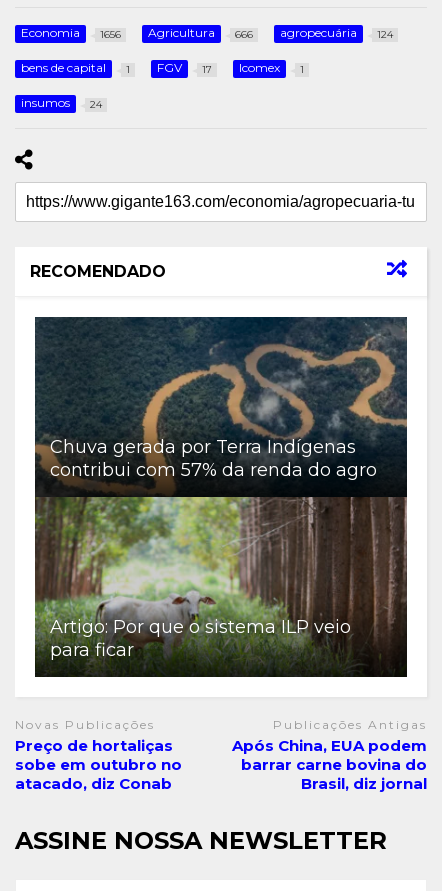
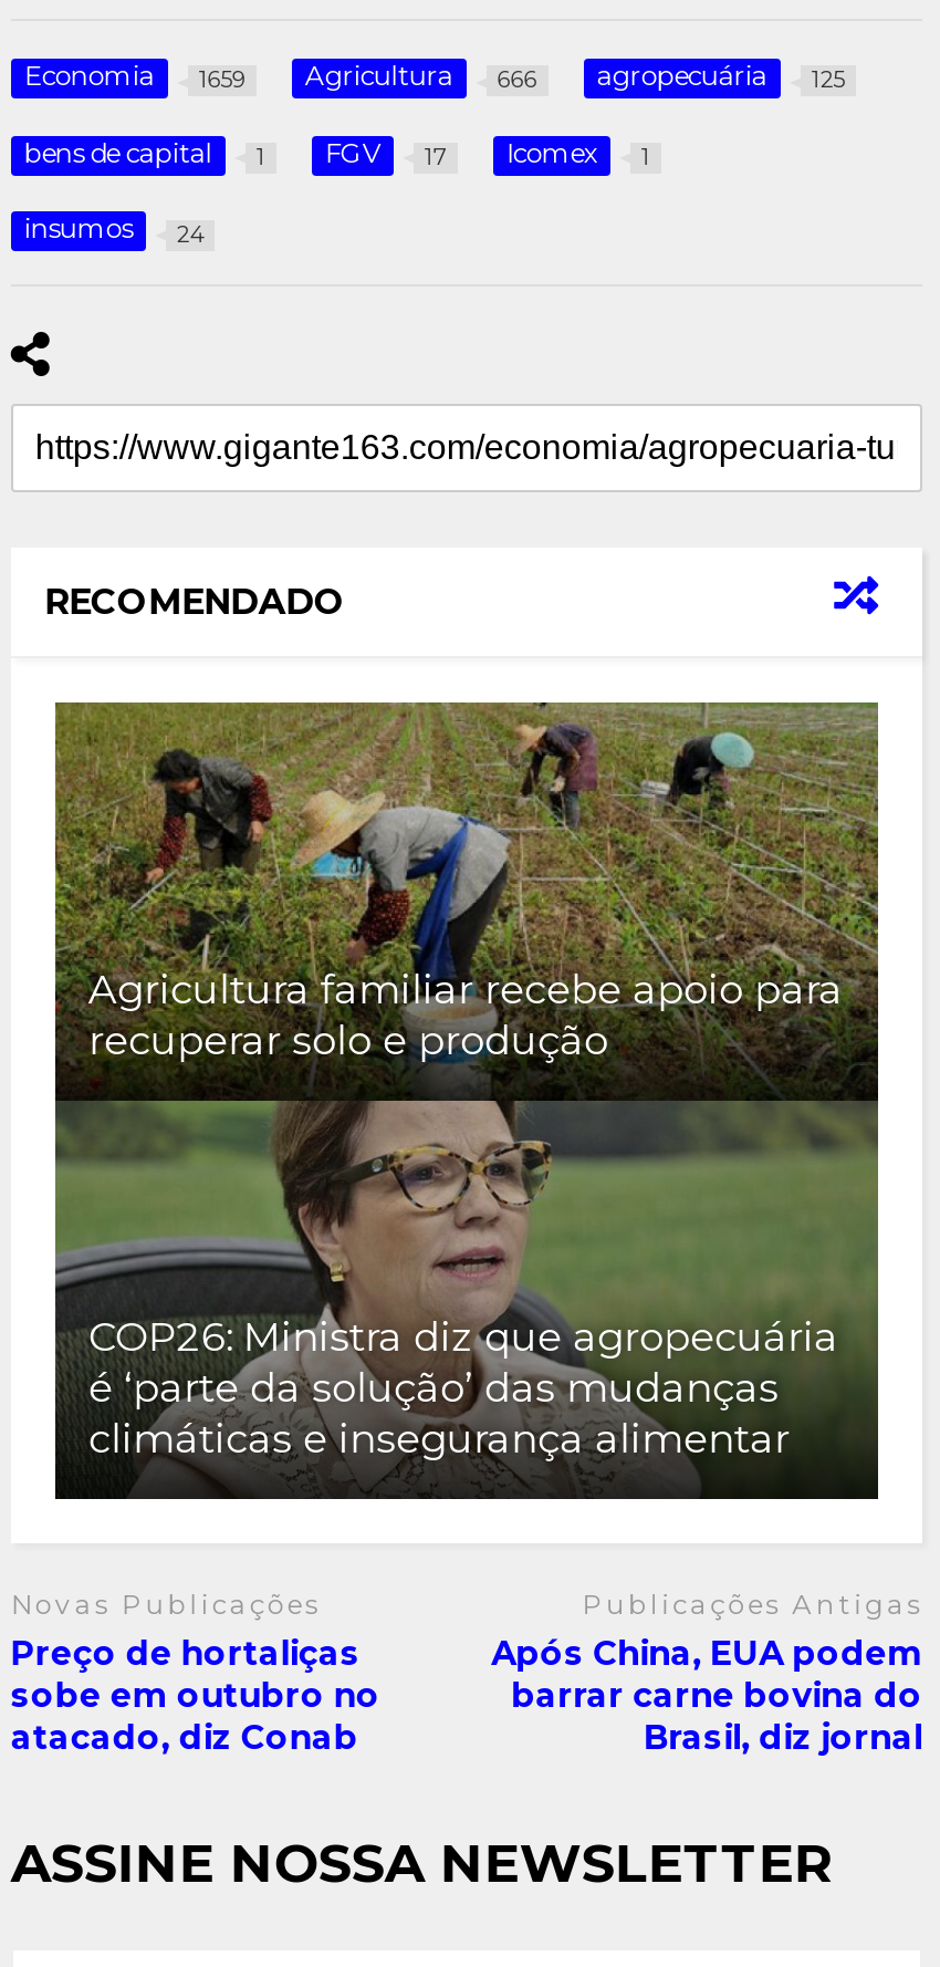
- Economia 1656
+ Economia 1659

- agropecuária 124
+ agropecuária 125

- [image]
- Chuva gerada por Terra Indígenas
- contribui com 57% da renda do agro
+ [image]
+ Agricultura familiar recebe apoio para
+ recuperar solo e produção

- [image]
- Artigo: Por que o sistema ILP veio
- para ficar
+ [image]
+ COP26: Ministra diz que agropecuária
+ é ‘parte da solução’ das mudanças
+ climáticas e insegurança alimentar
